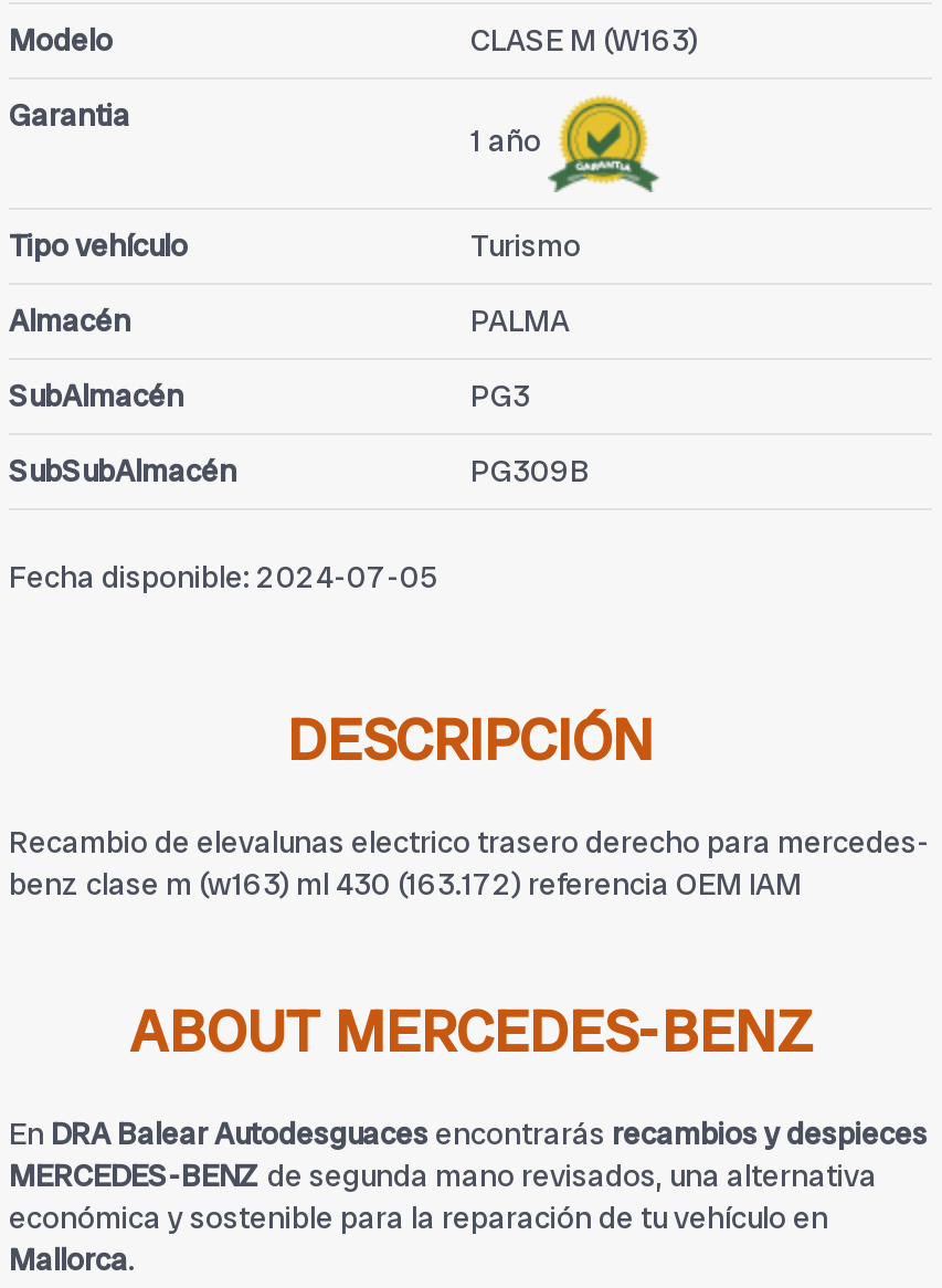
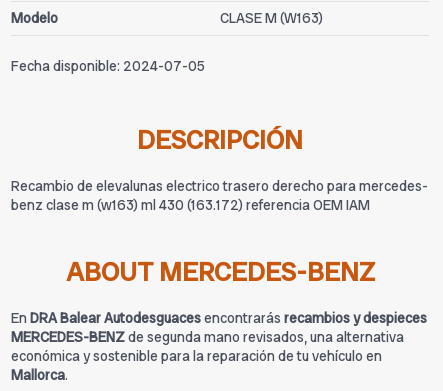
- [image]
- Garantia
- 1 año
- Tipo vehículo
- Turismo
- Almacén
- PALMA
- SubAlmacén
- PG3
- SubSubAlmacén
- PG309B
